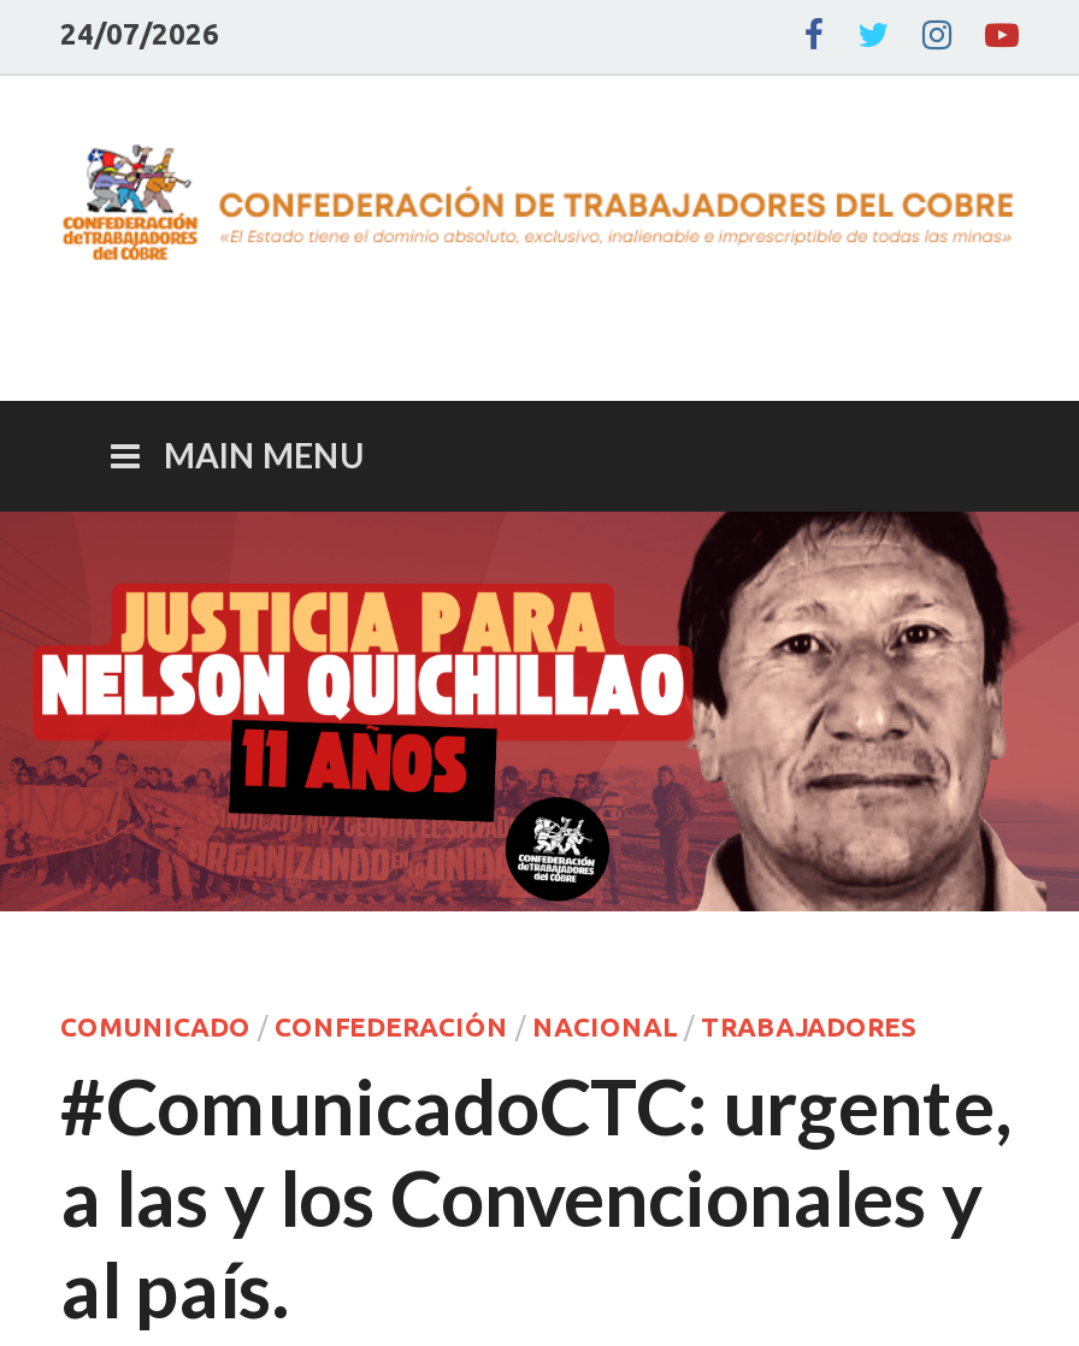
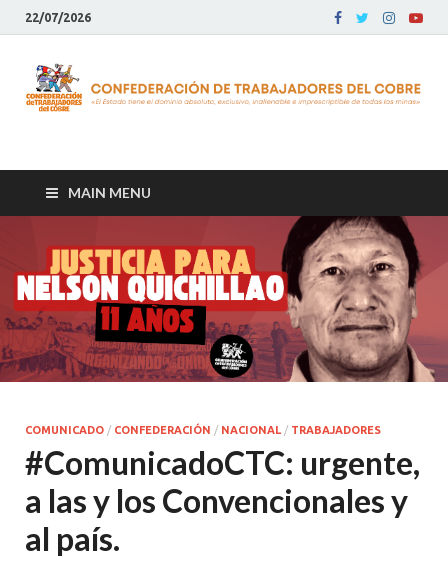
- 24/07/2026
+ 22/07/2026
